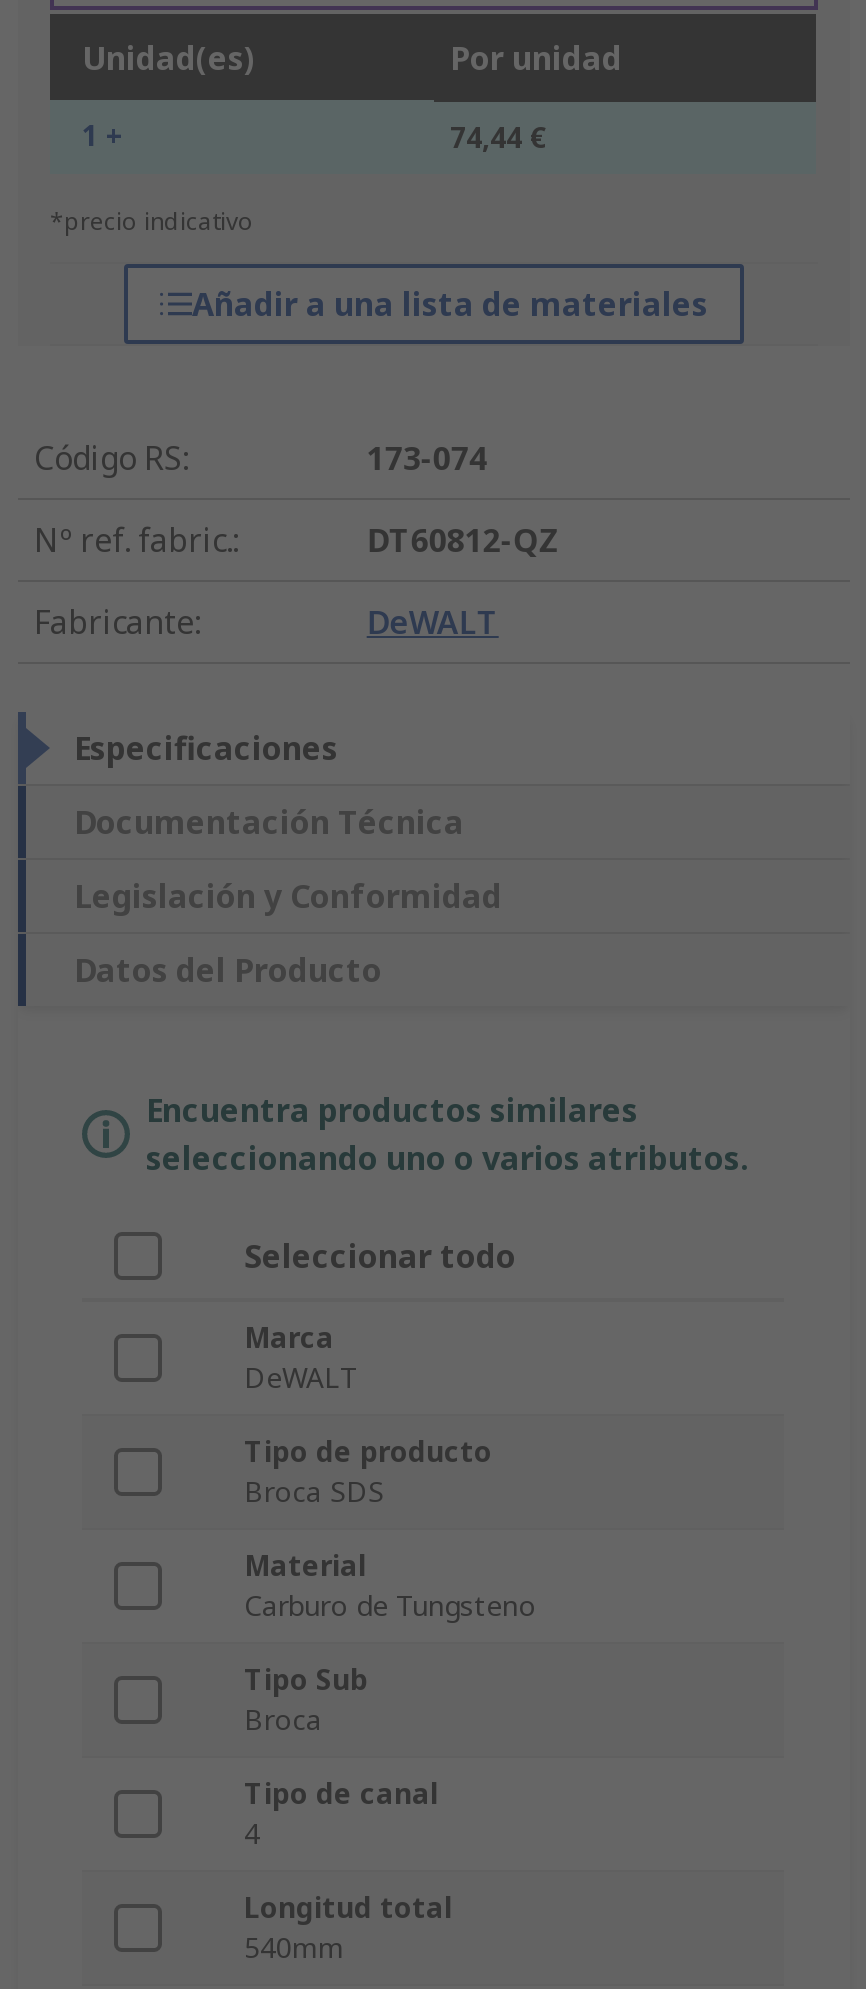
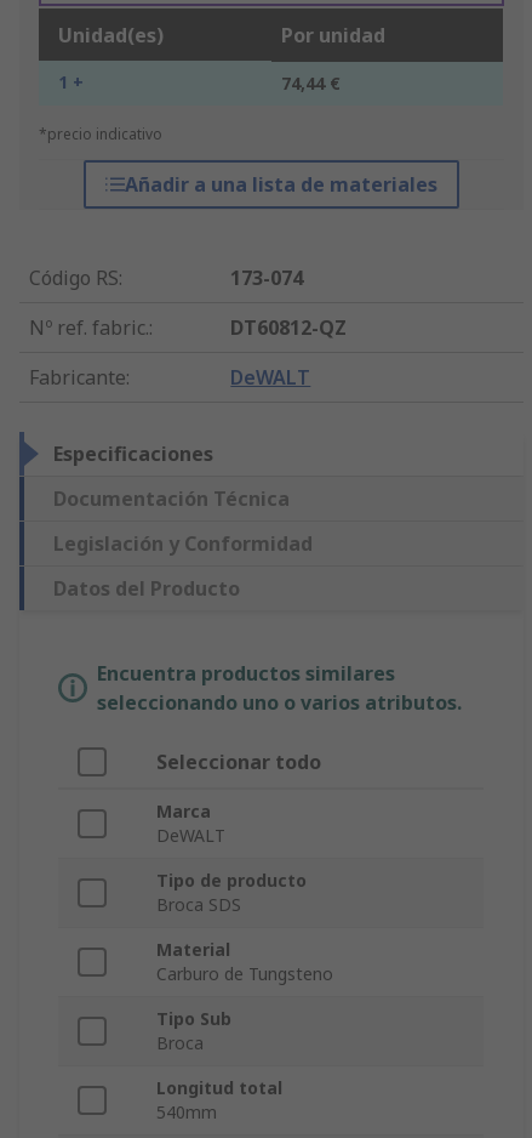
- Tipo de canal
- 4
